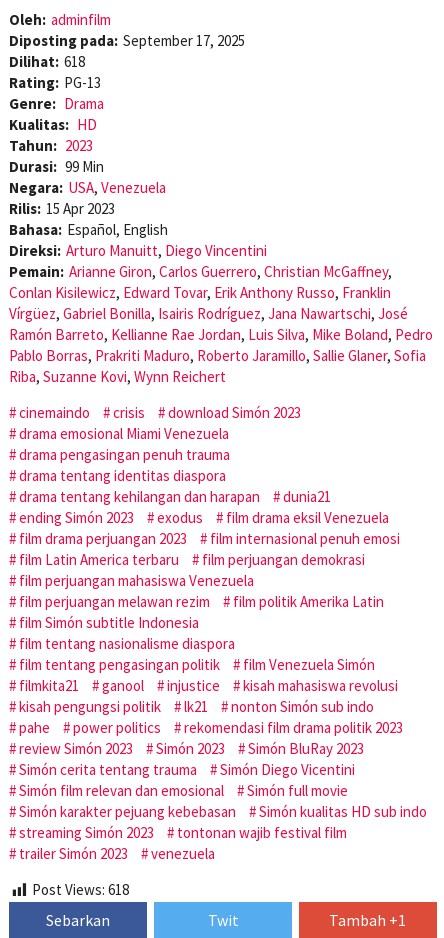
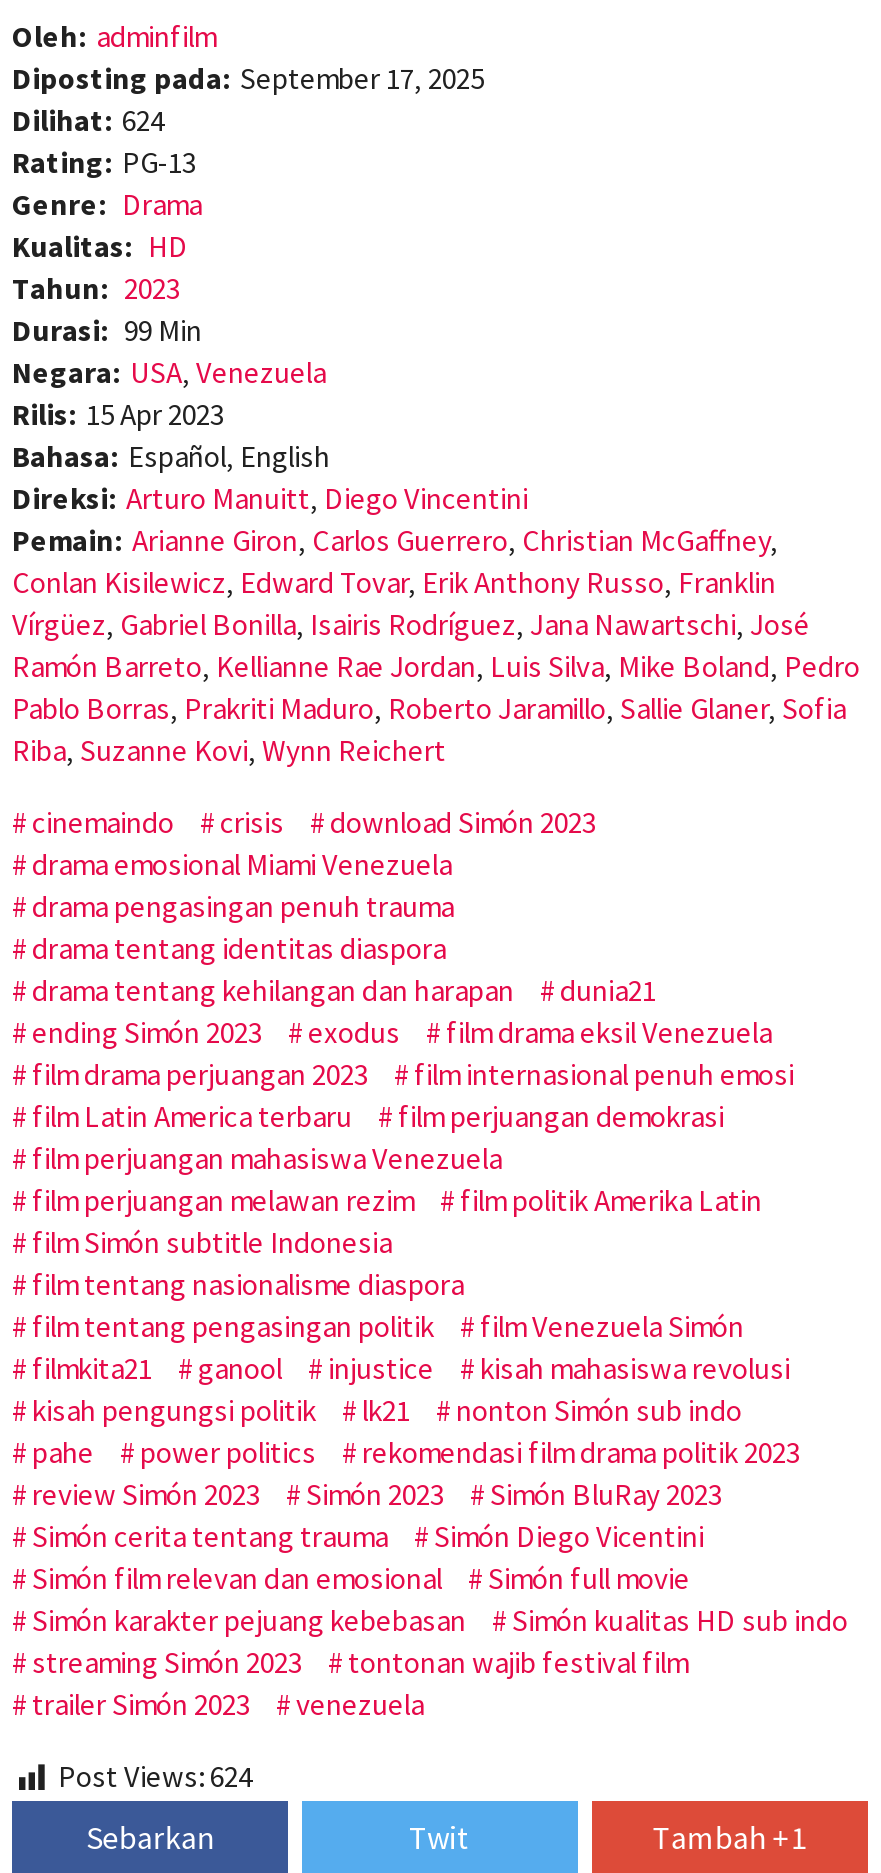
- Dilihat: 618
+ Dilihat: 624

- Post Views: 618
+ Post Views: 624
